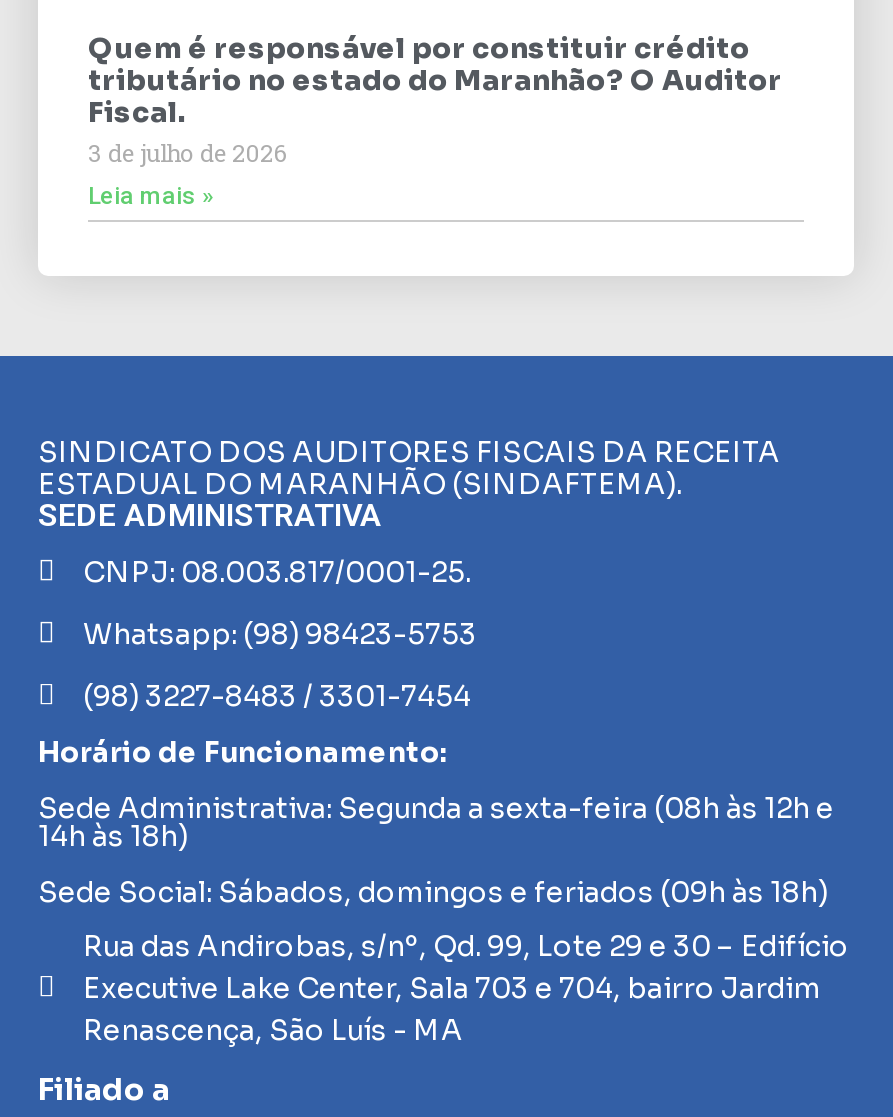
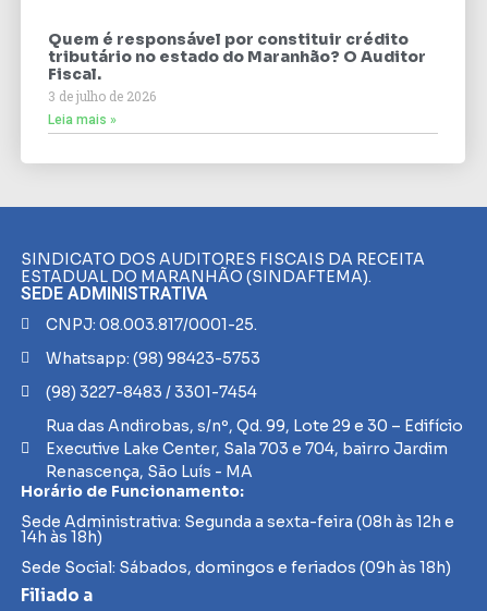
moved down: Horário de Funcionamento: | Sede Administrativa: Segunda a sexta-feira (08h às 12h e | 14h às 18h) | Sede Social: Sábados, domingos e feriados (09h às 18h)

moved up: Rua das Andirobas, s/nº, Qd. 99, Lote 29 e 30 – Edifício | Executive Lake Center, Sala 703 e 704, bairro Jardim | Renascença, São Luís - MA
